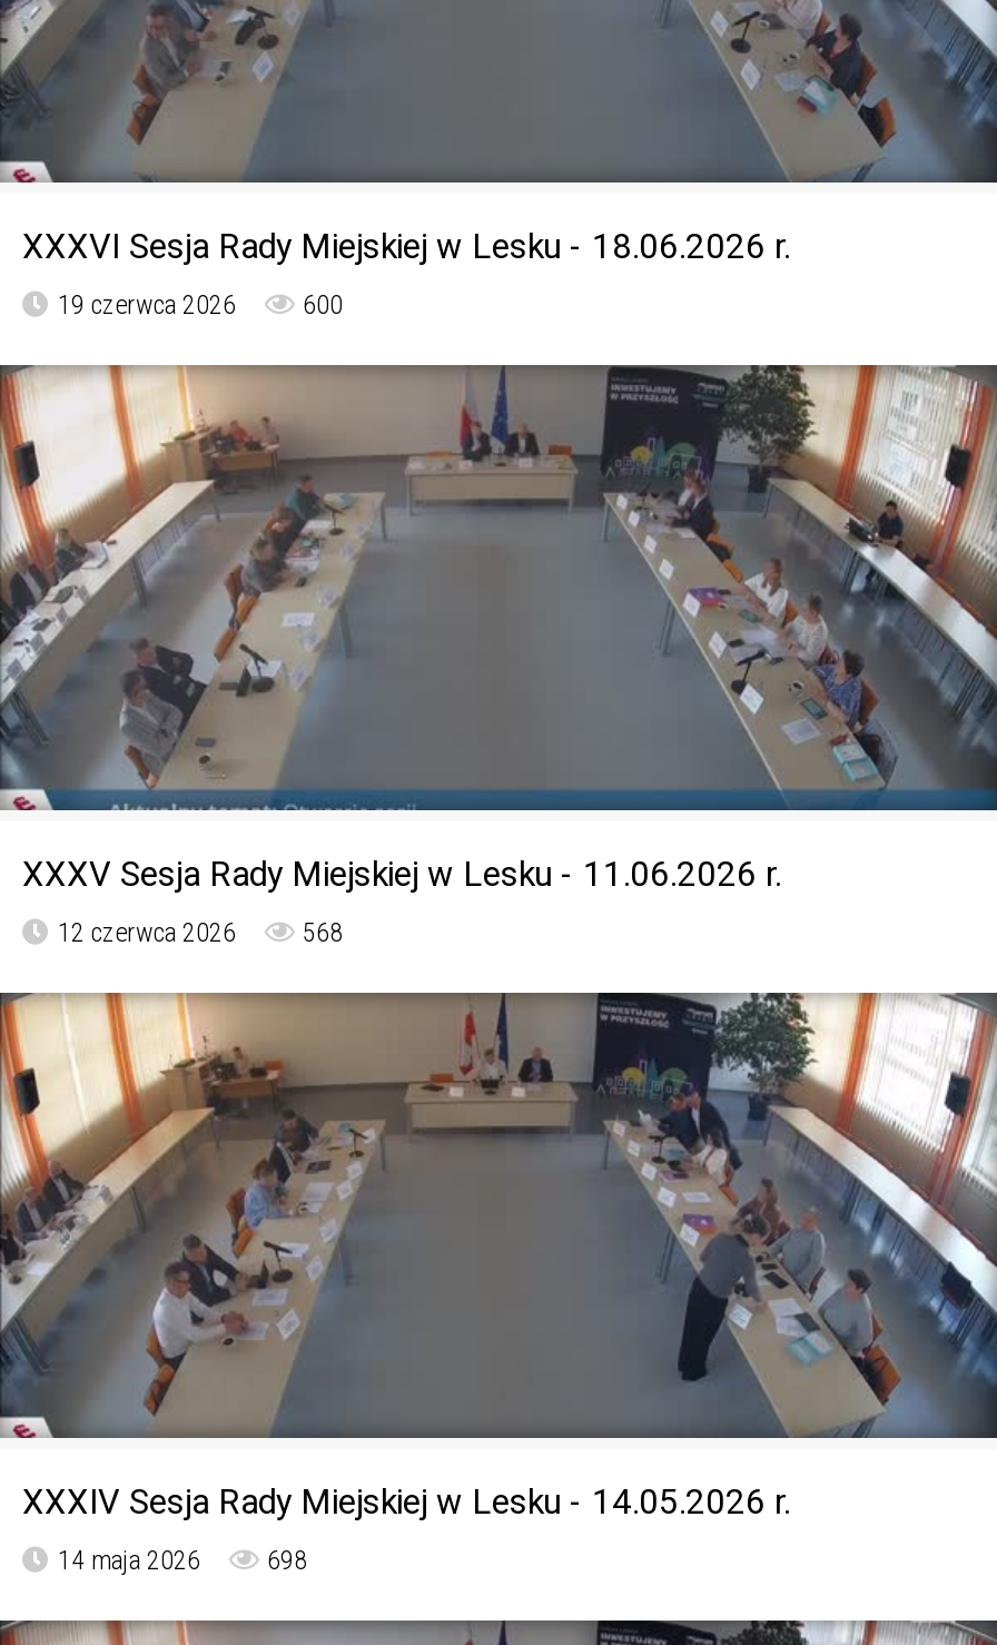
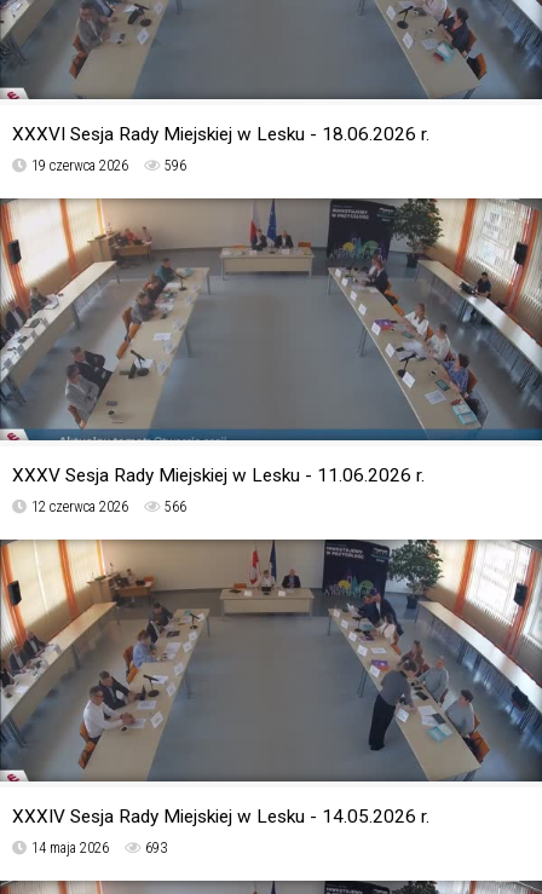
- 19 czerwca 2026 600
+ 19 czerwca 2026 596

- 12 czerwca 2026 568
+ 12 czerwca 2026 566

- 14 maja 2026 698
+ 14 maja 2026 693
